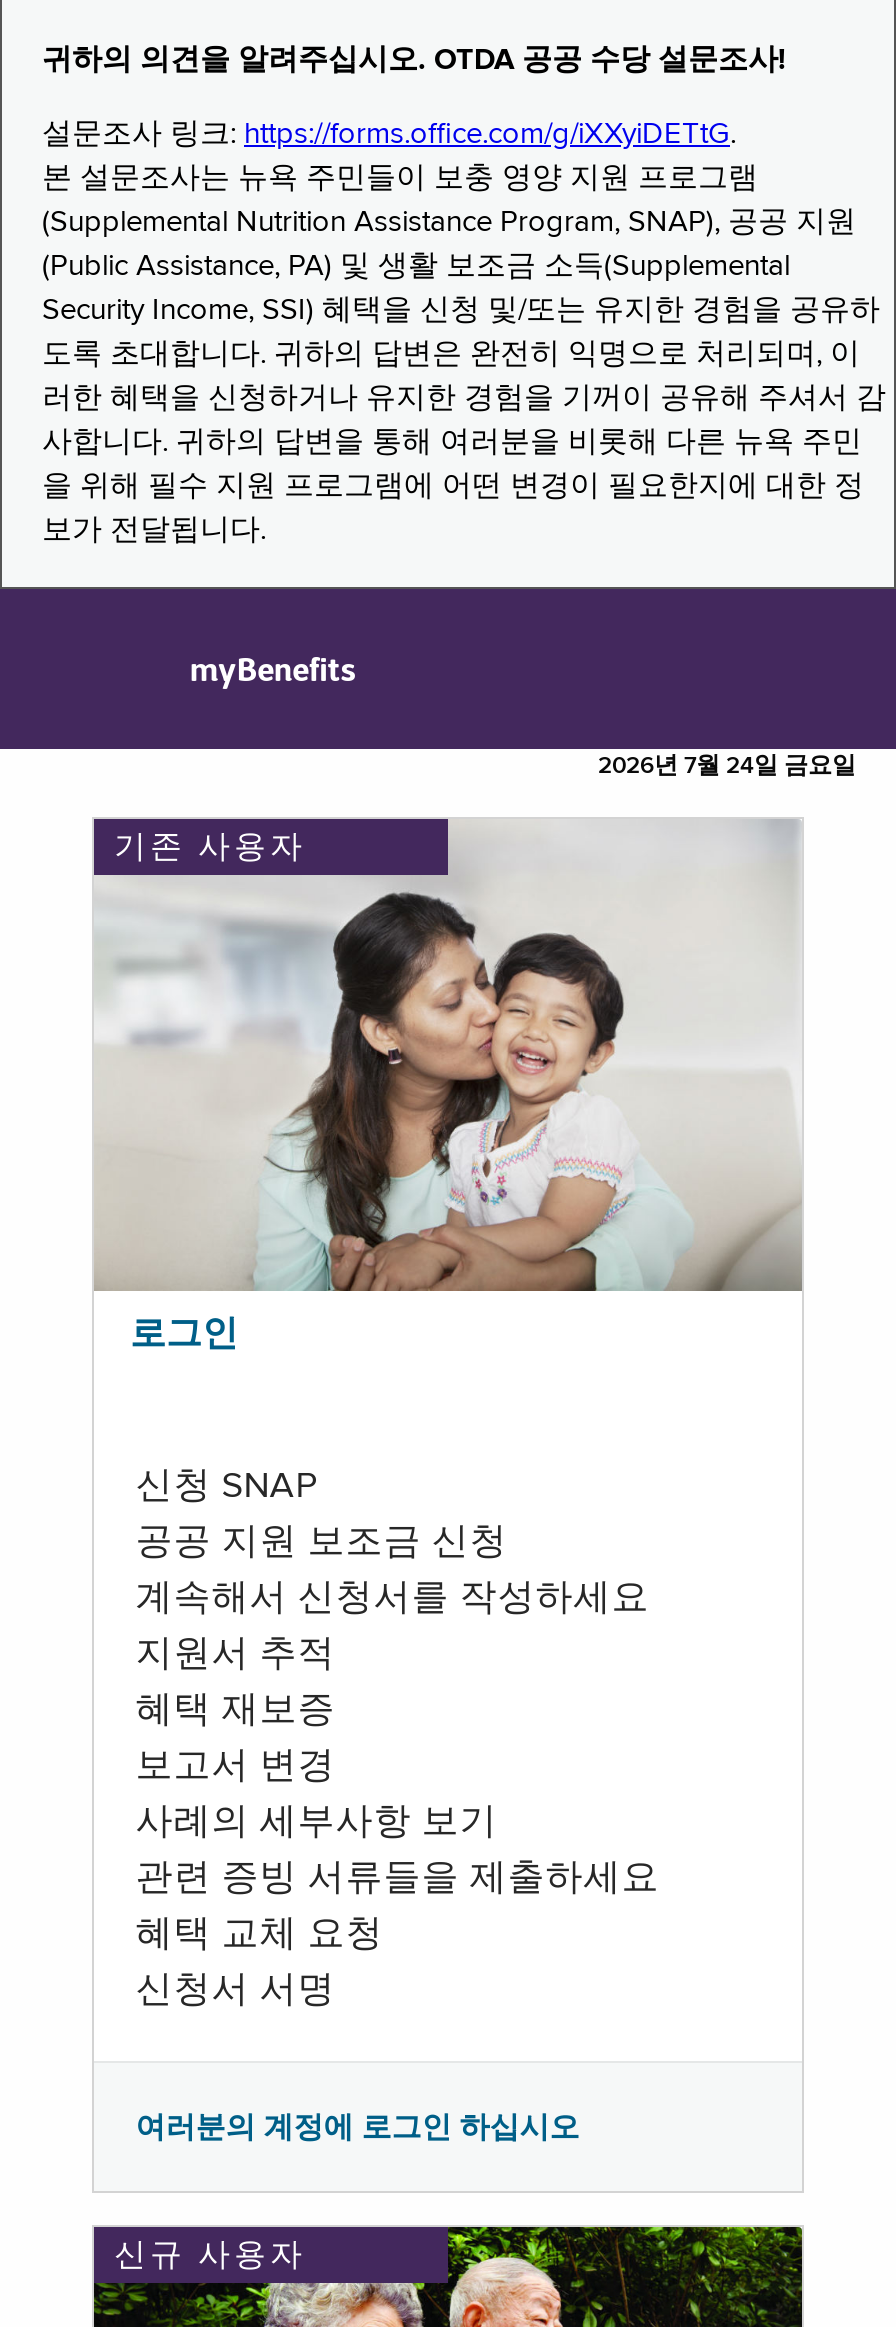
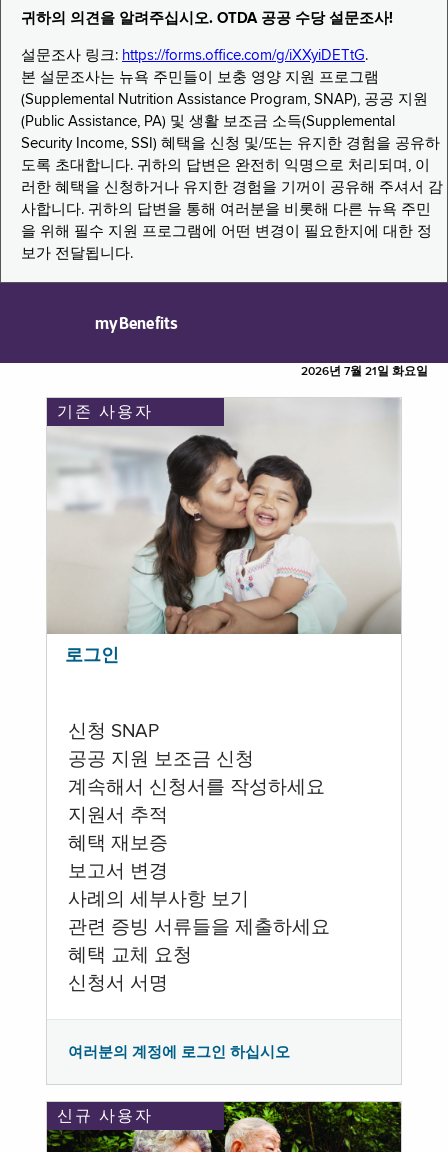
- 2026년 7월 24일 금요일
+ 2026년 7월 21일 화요일
